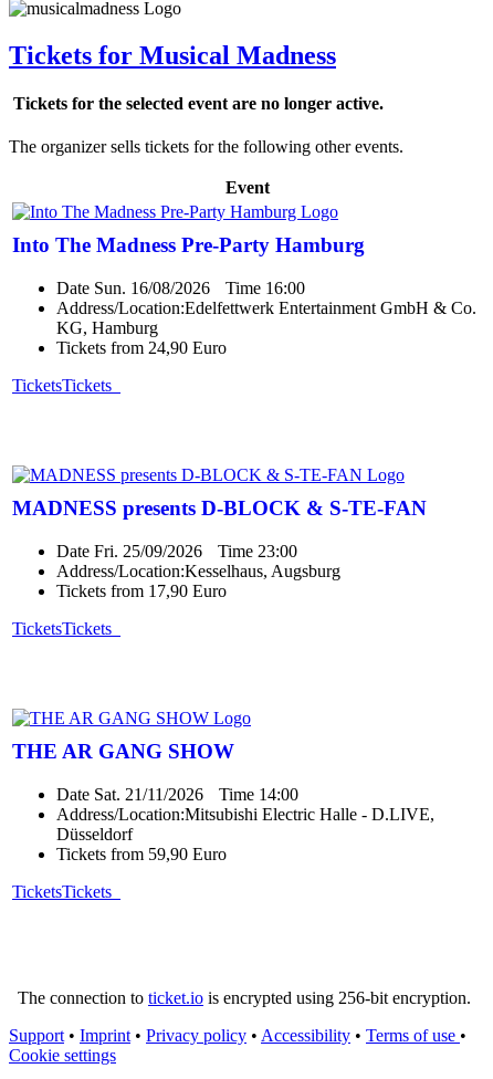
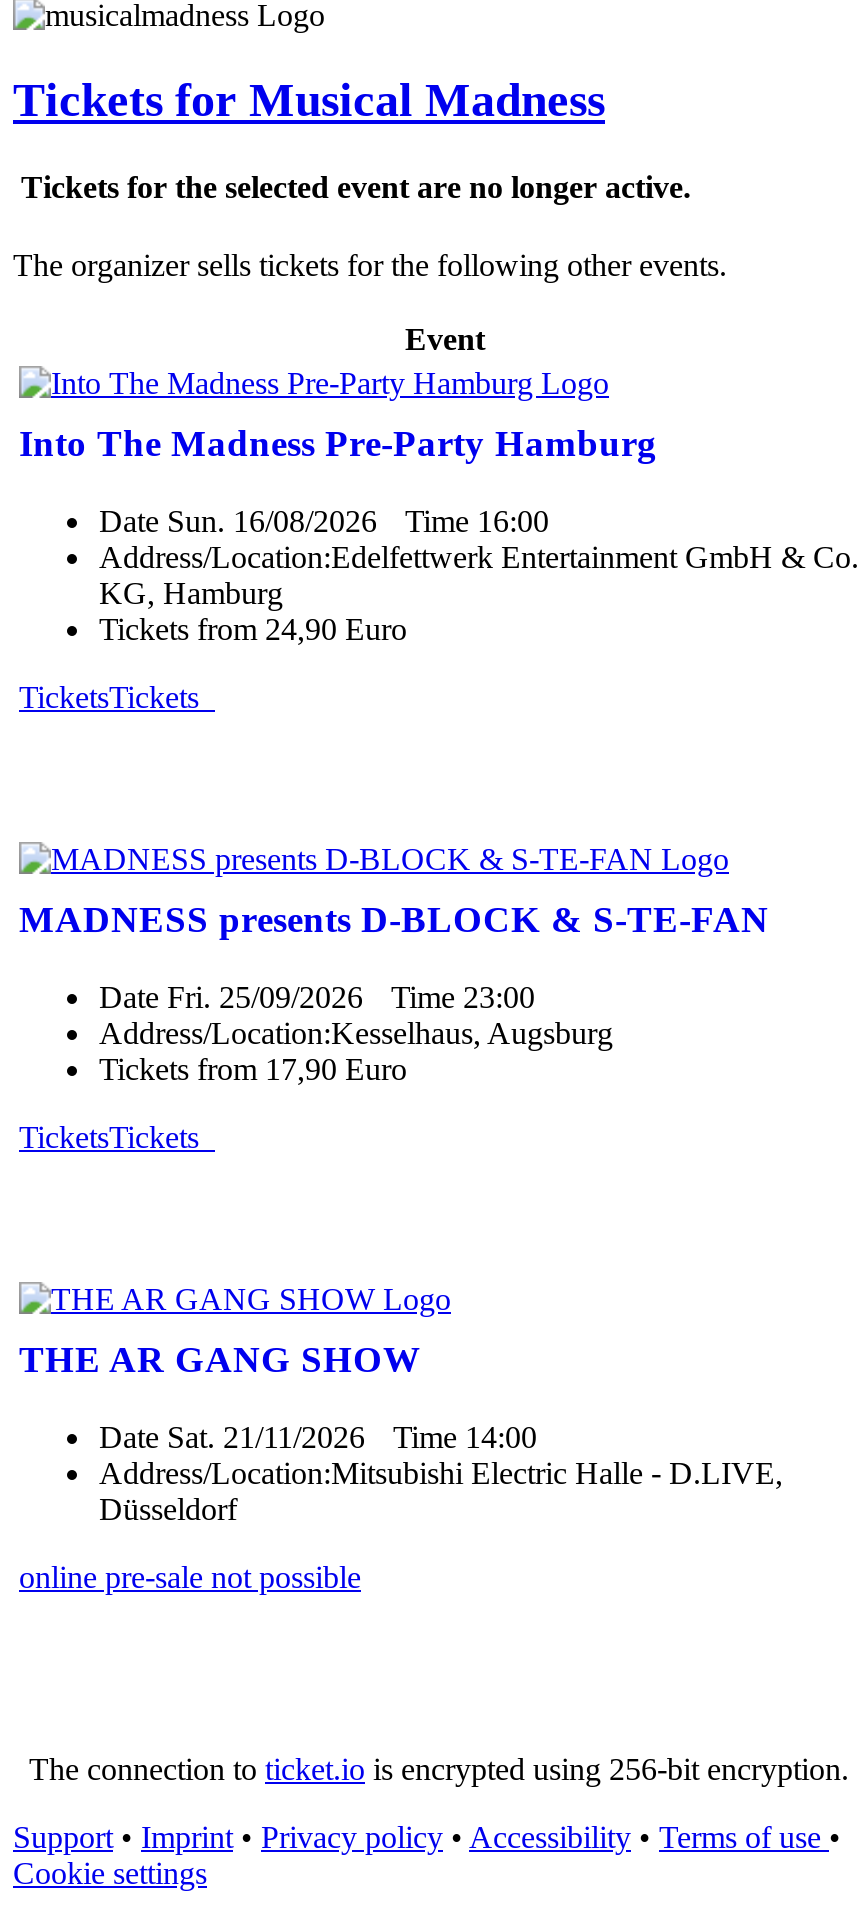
- Tickets from 59,90 Euro
- TicketsTickets
+ online pre-sale not possible
